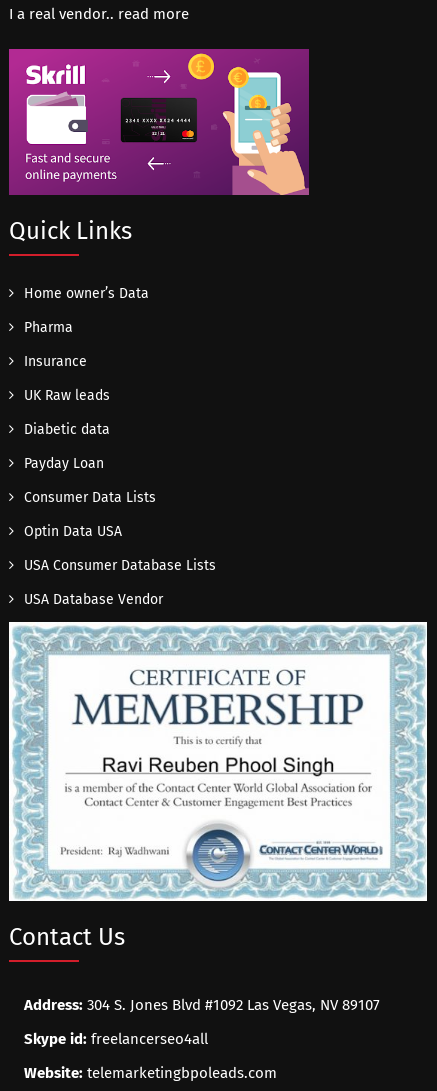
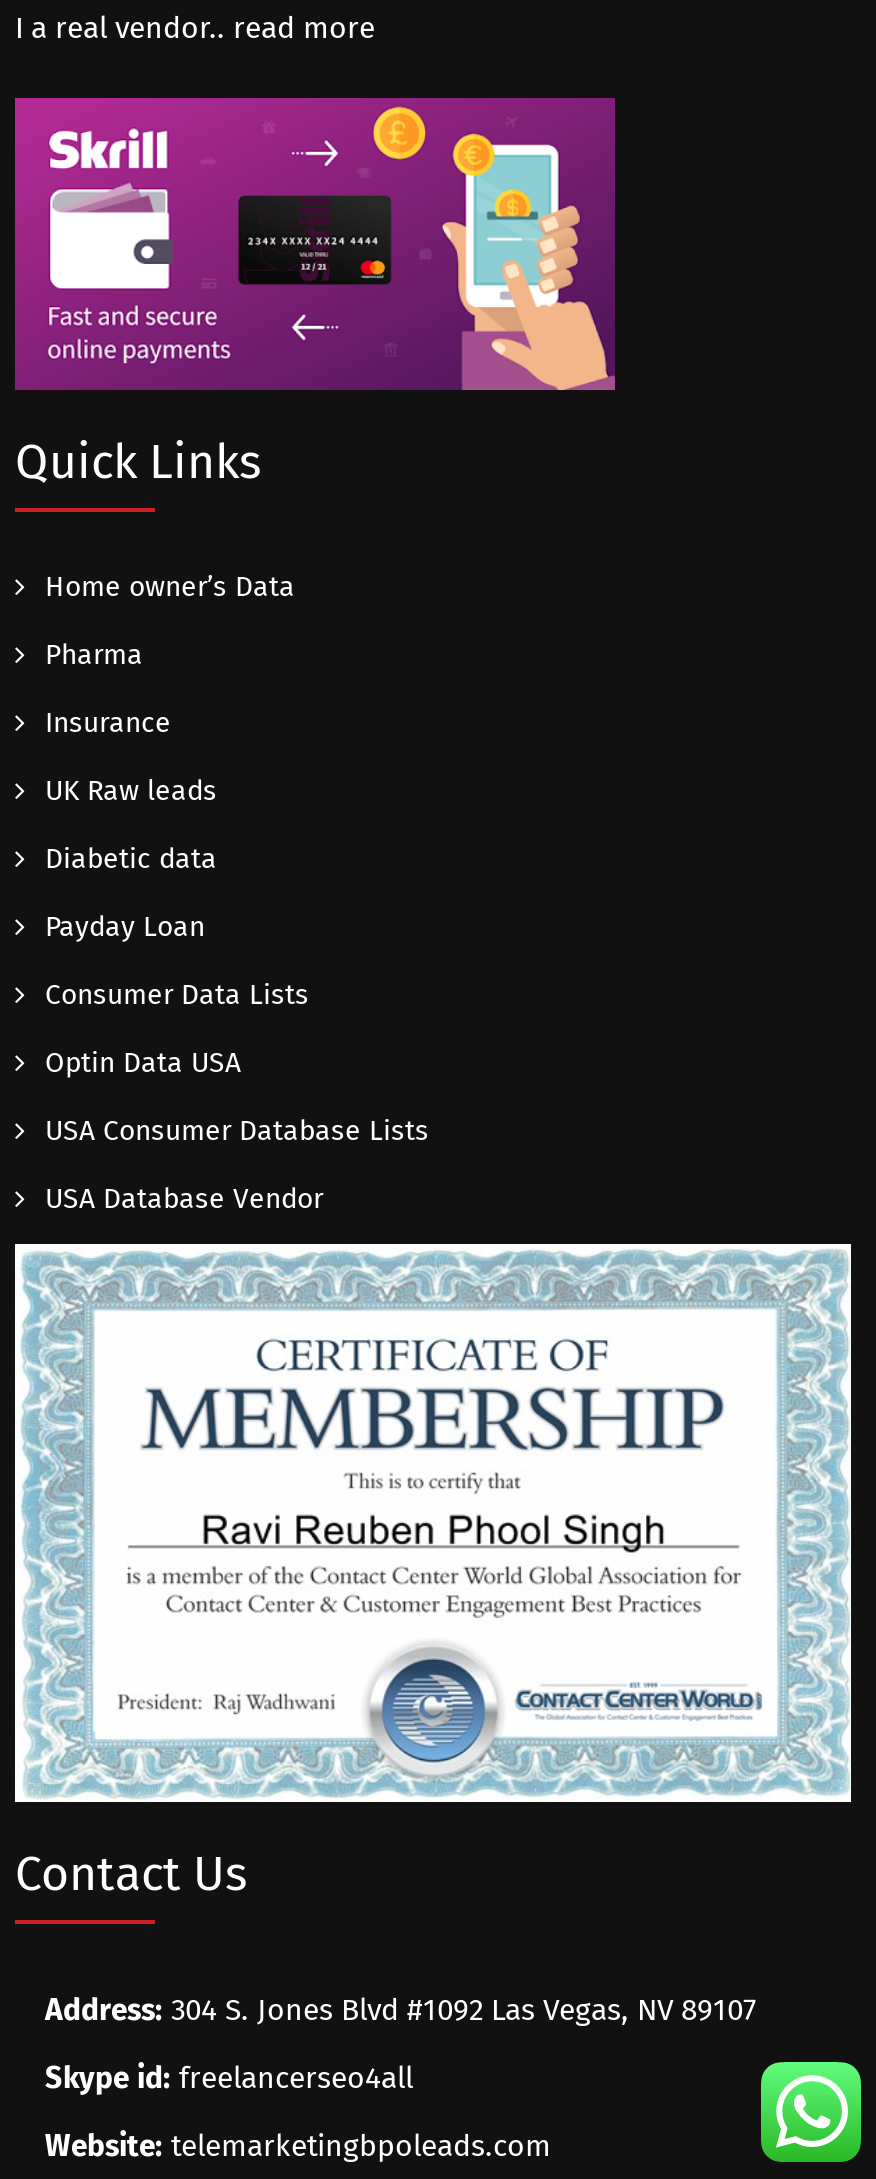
+ [image]
